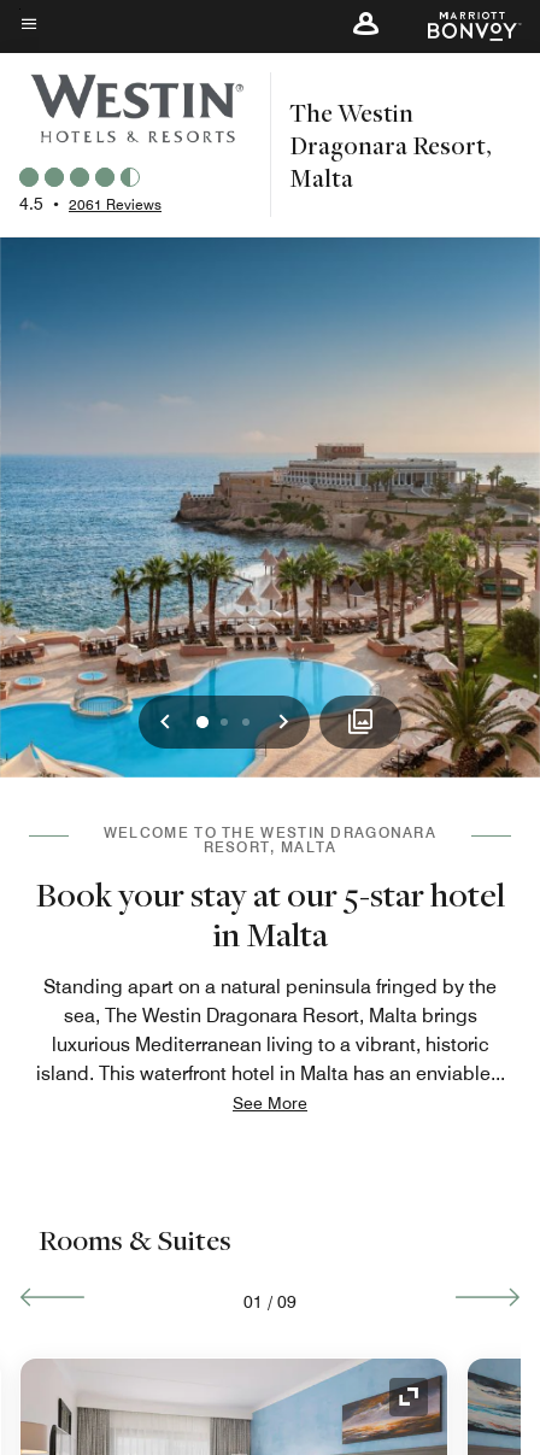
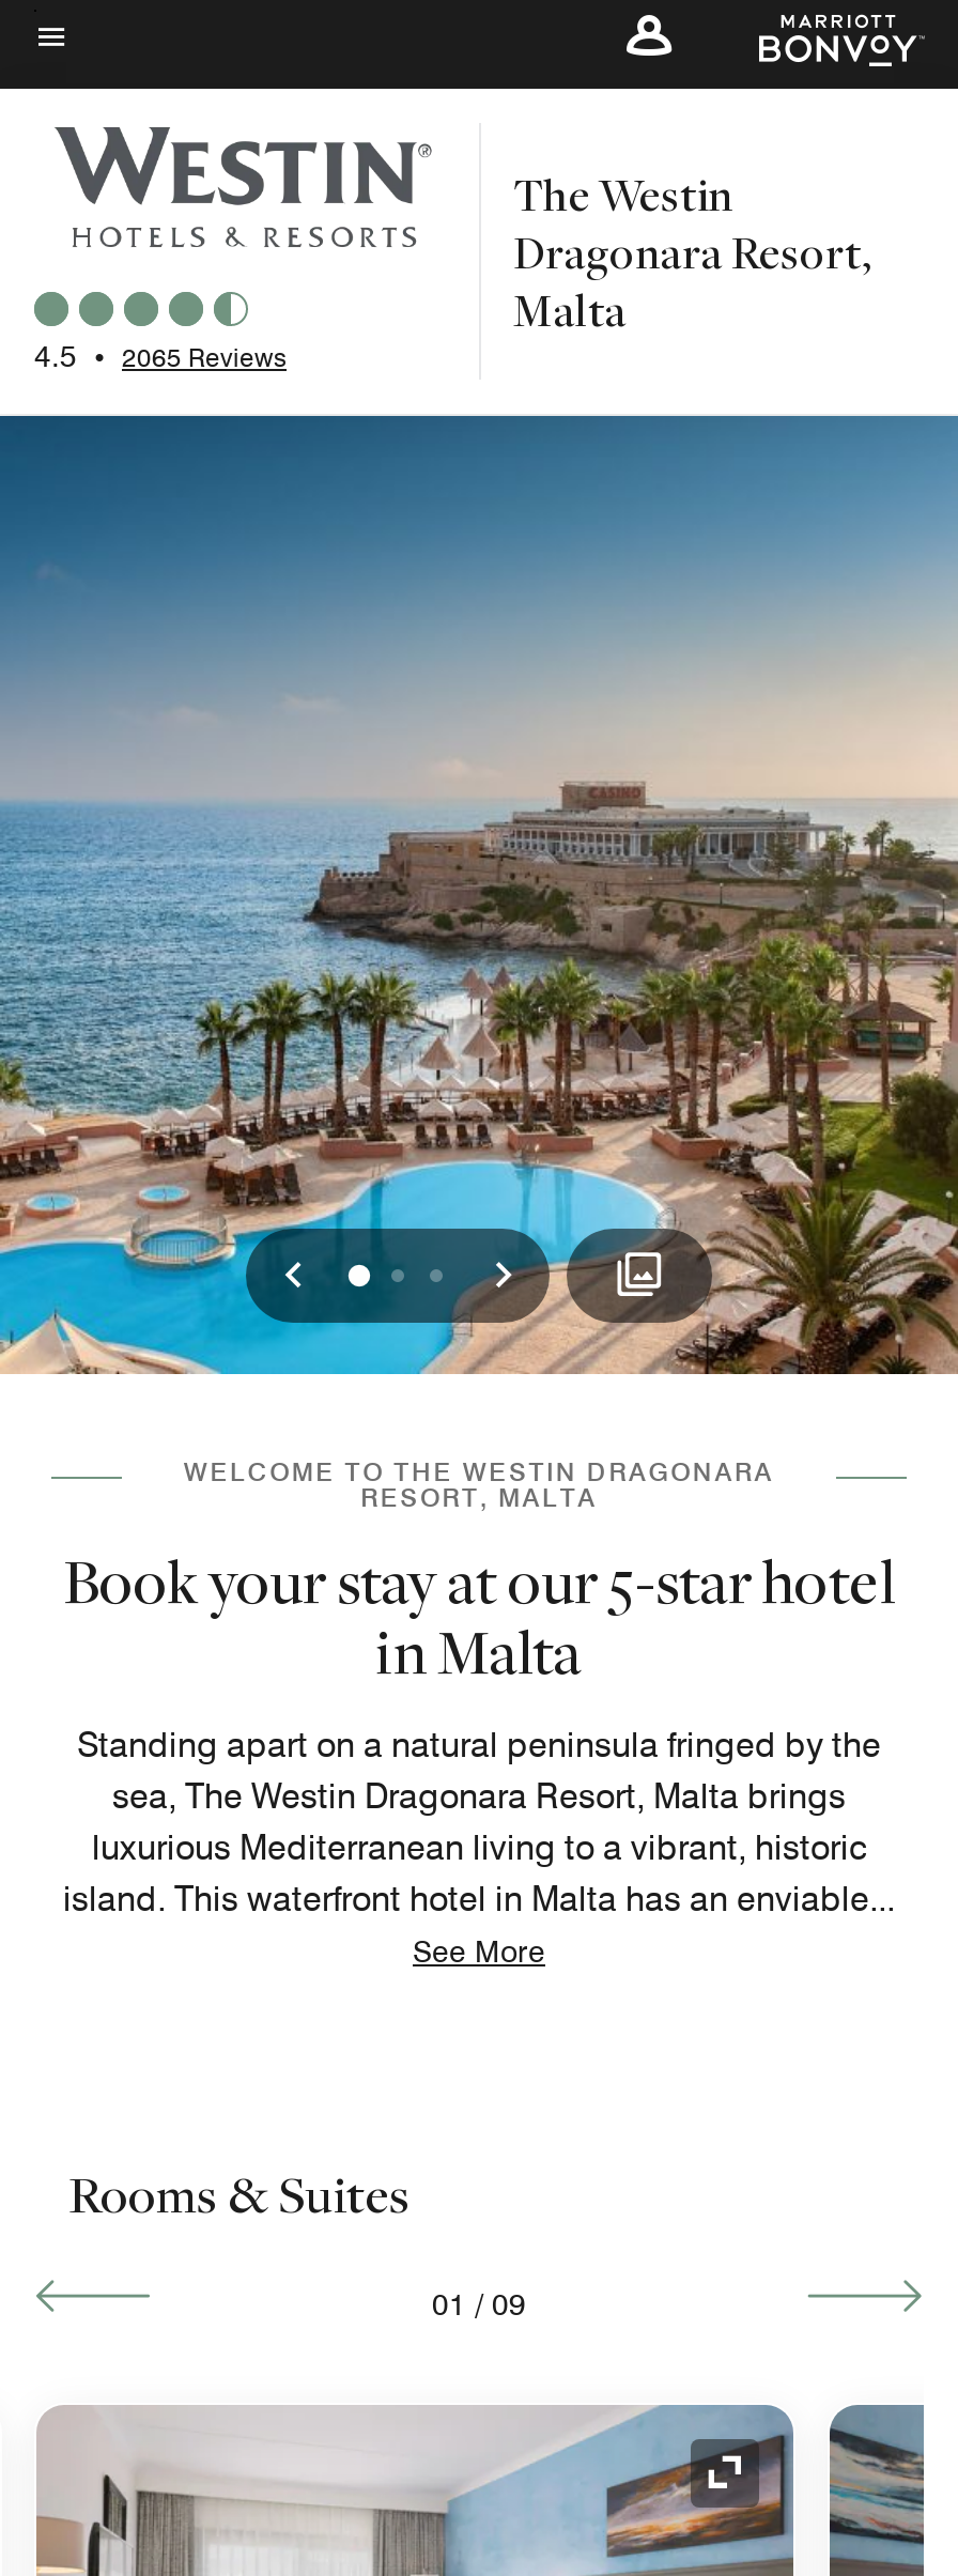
- 4.5 • 2061 Reviews
+ 4.5 • 2065 Reviews
